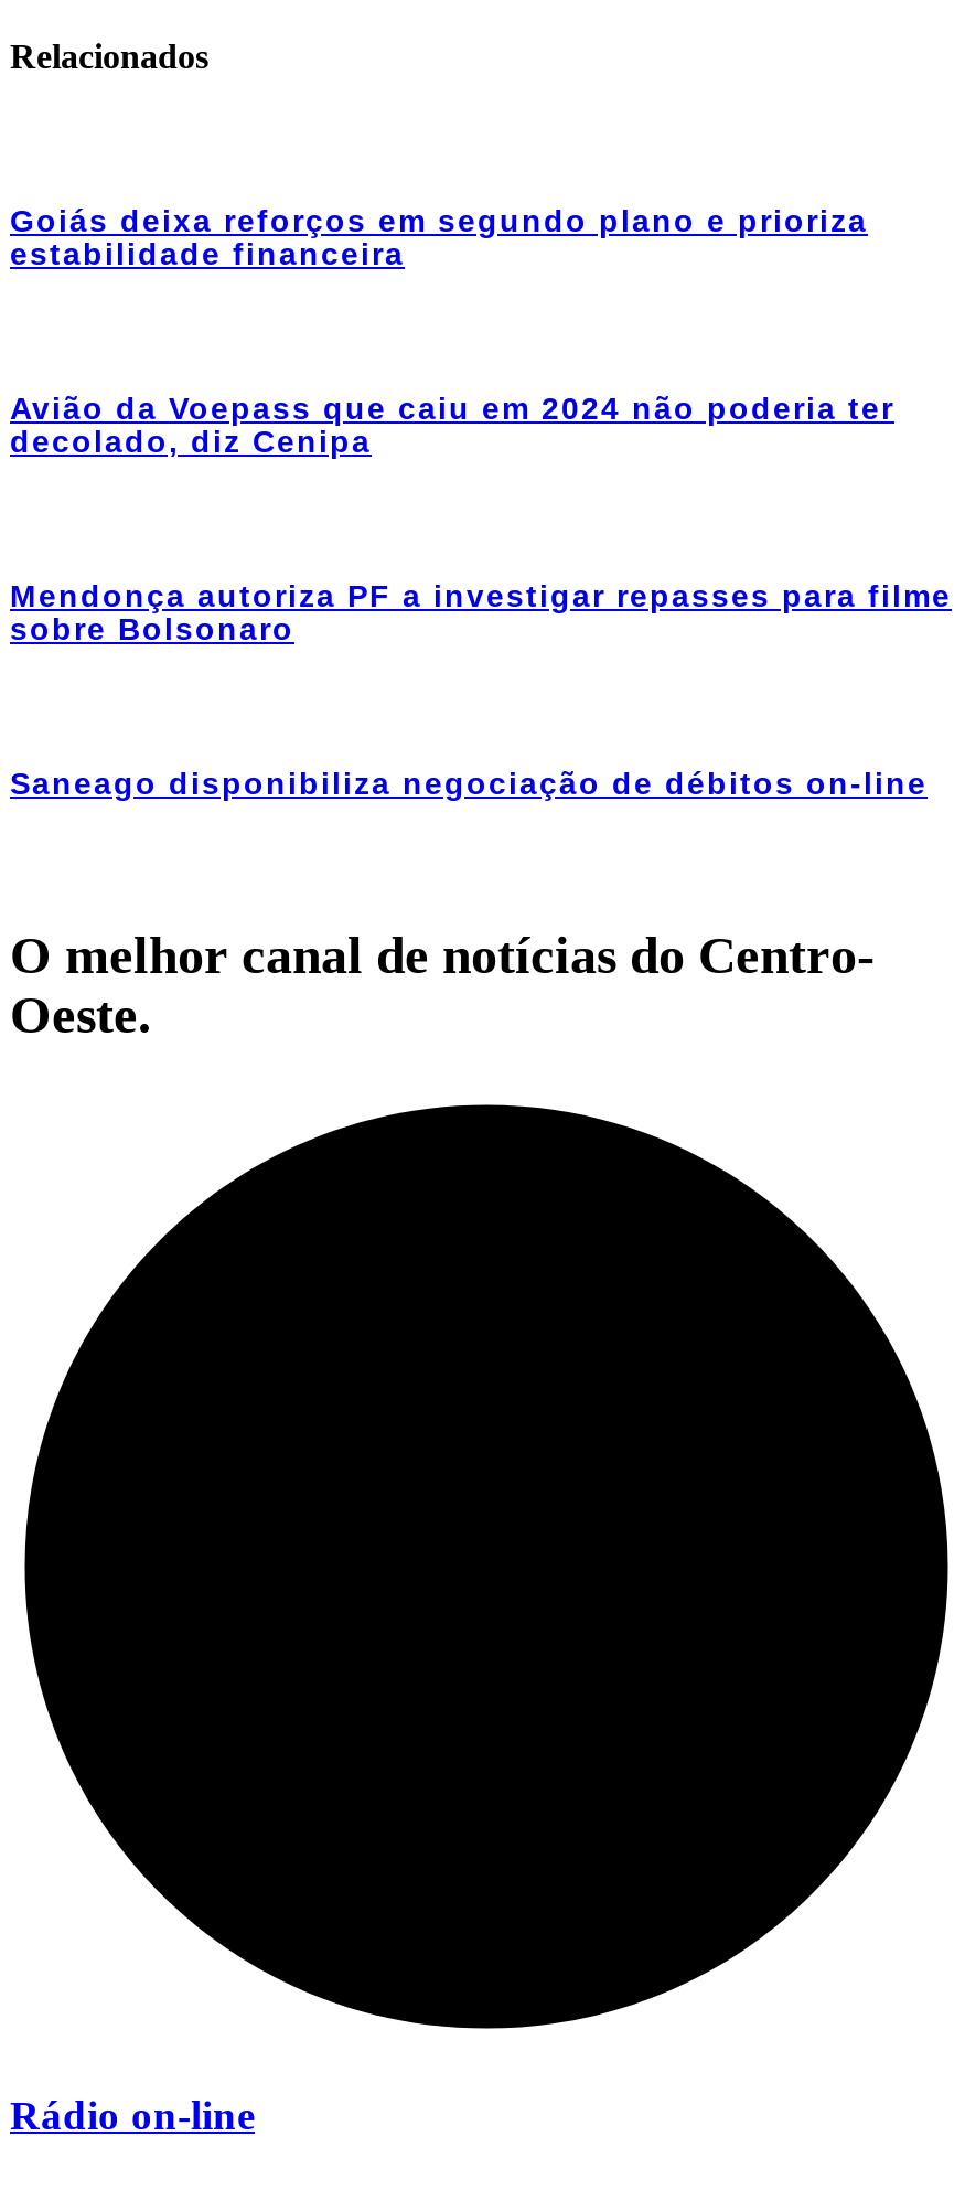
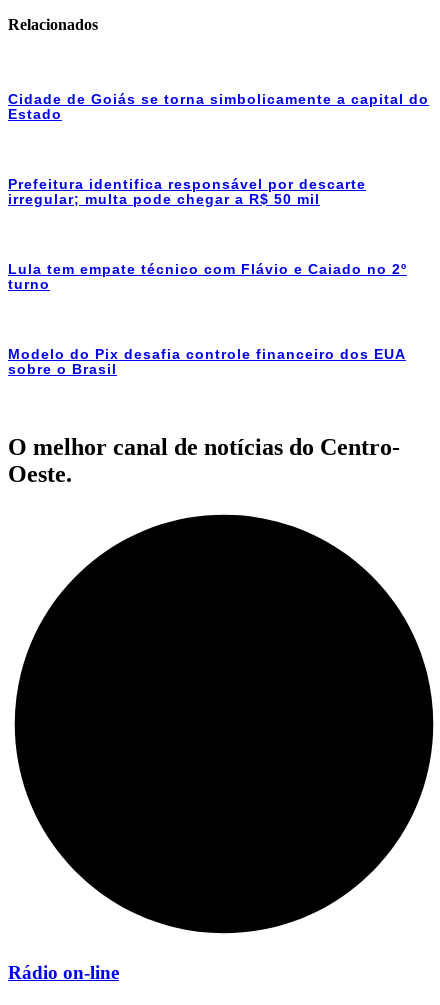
- Goiás deixa reforços em segundo plano e prioriza
- estabilidade financeira
+ Cidade de Goiás se torna simbolicamente a capital do
+ Estado

- Avião da Voepass que caiu em 2024 não poderia ter
- decolado, diz Cenipa
+ Prefeitura identifica responsável por descarte
+ irregular; multa pode chegar a R$ 50 mil

- Mendonça autoriza PF a investigar repasses para filme
- sobre Bolsonaro
+ Lula tem empate técnico com Flávio e Caiado no 2º
+ turno

- Saneago disponibiliza negociação de débitos on-line
+ Modelo do Pix desafia controle financeiro dos EUA
+ sobre o Brasil
